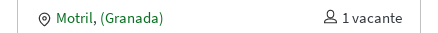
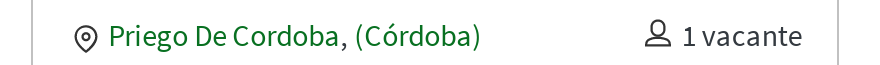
- Motril, (Granada)
+ Priego De Cordoba, (Córdoba)
